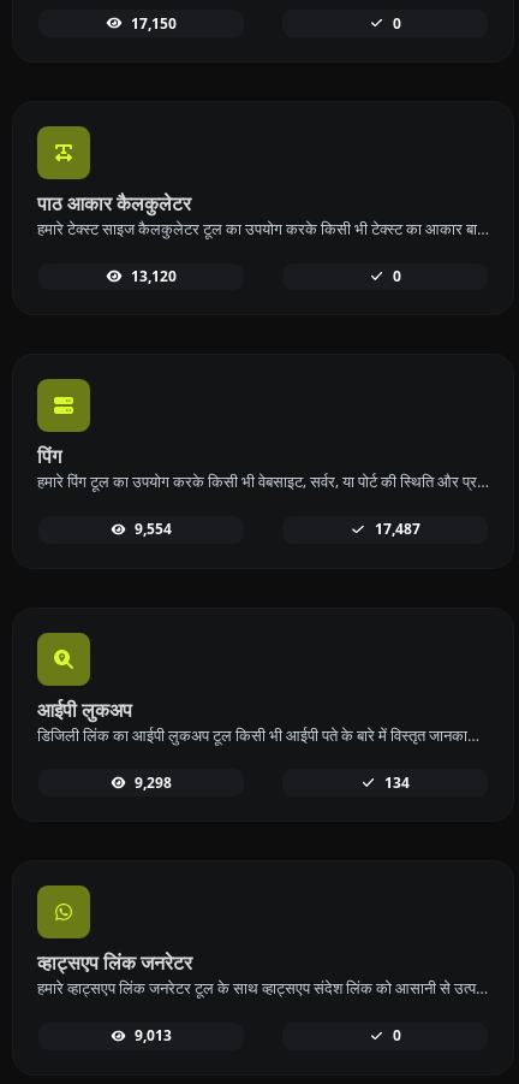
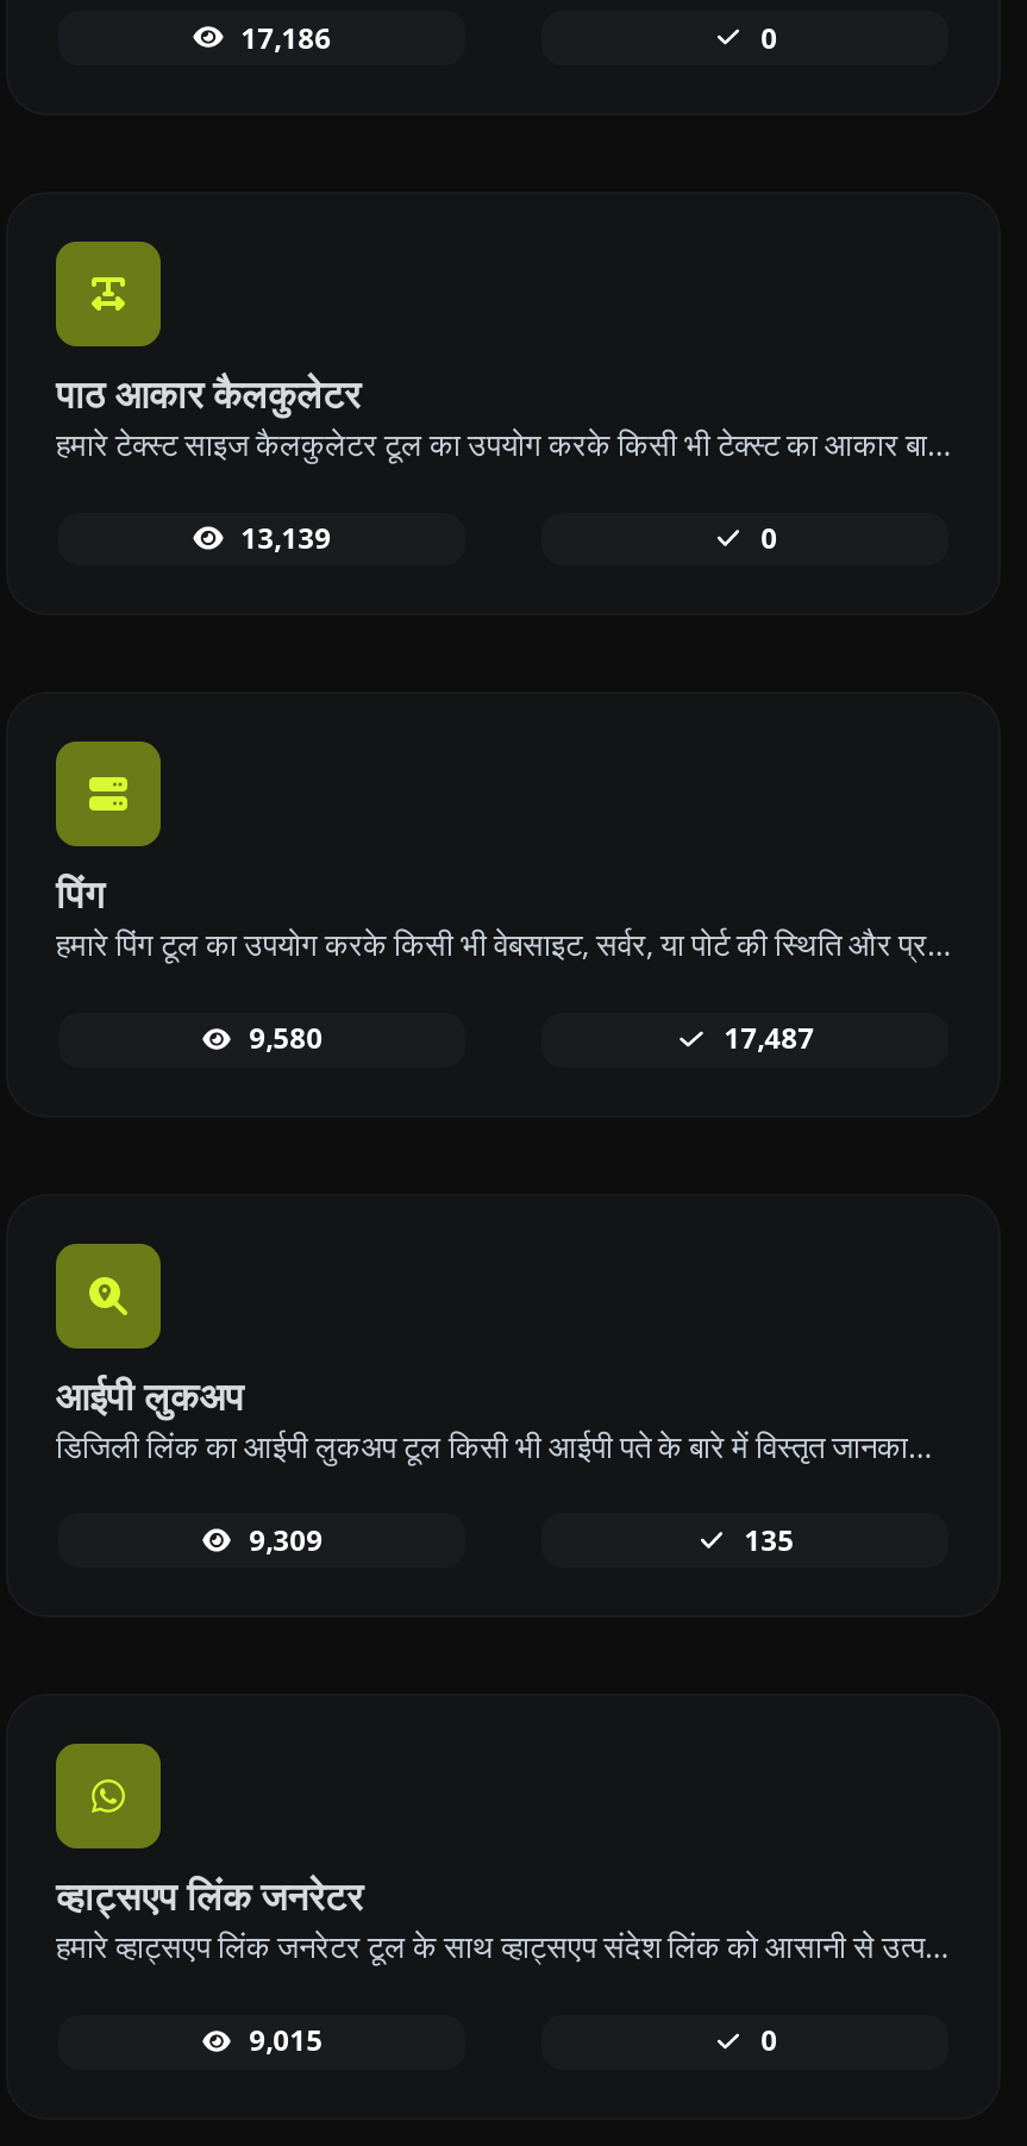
- 17,150
+ 17,186

- 13,120
+ 13,139

- 9,554
+ 9,580

- 9,298
+ 9,309

- 134
+ 135

- 9,013
+ 9,015
